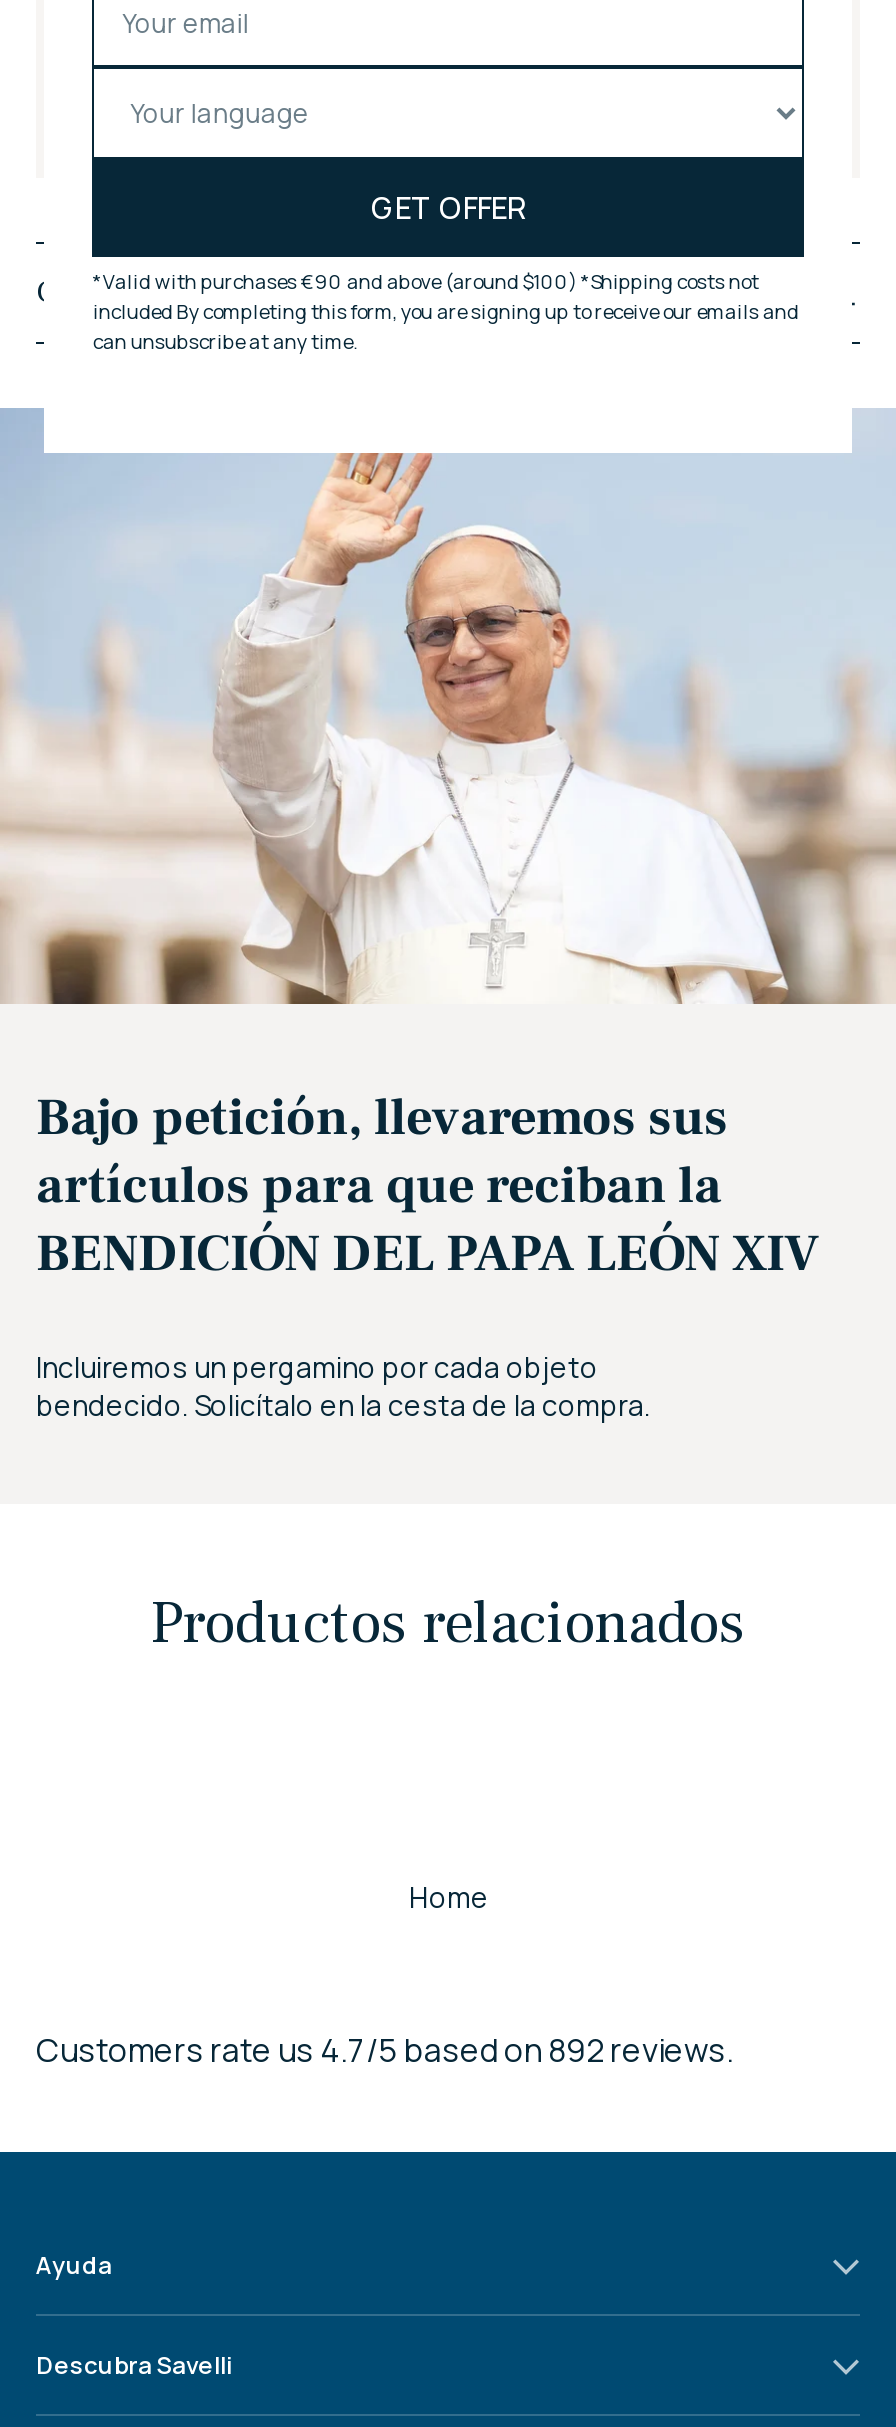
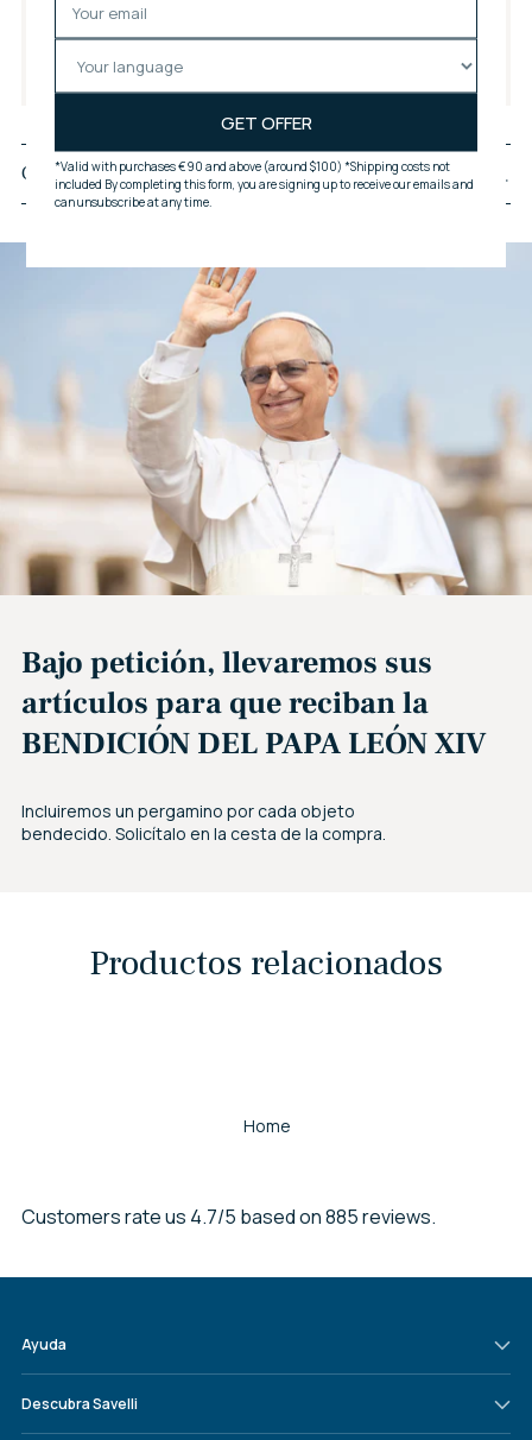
- Customers rate us 4.7/5 based on 892 reviews.
+ Customers rate us 4.7/5 based on 885 reviews.
